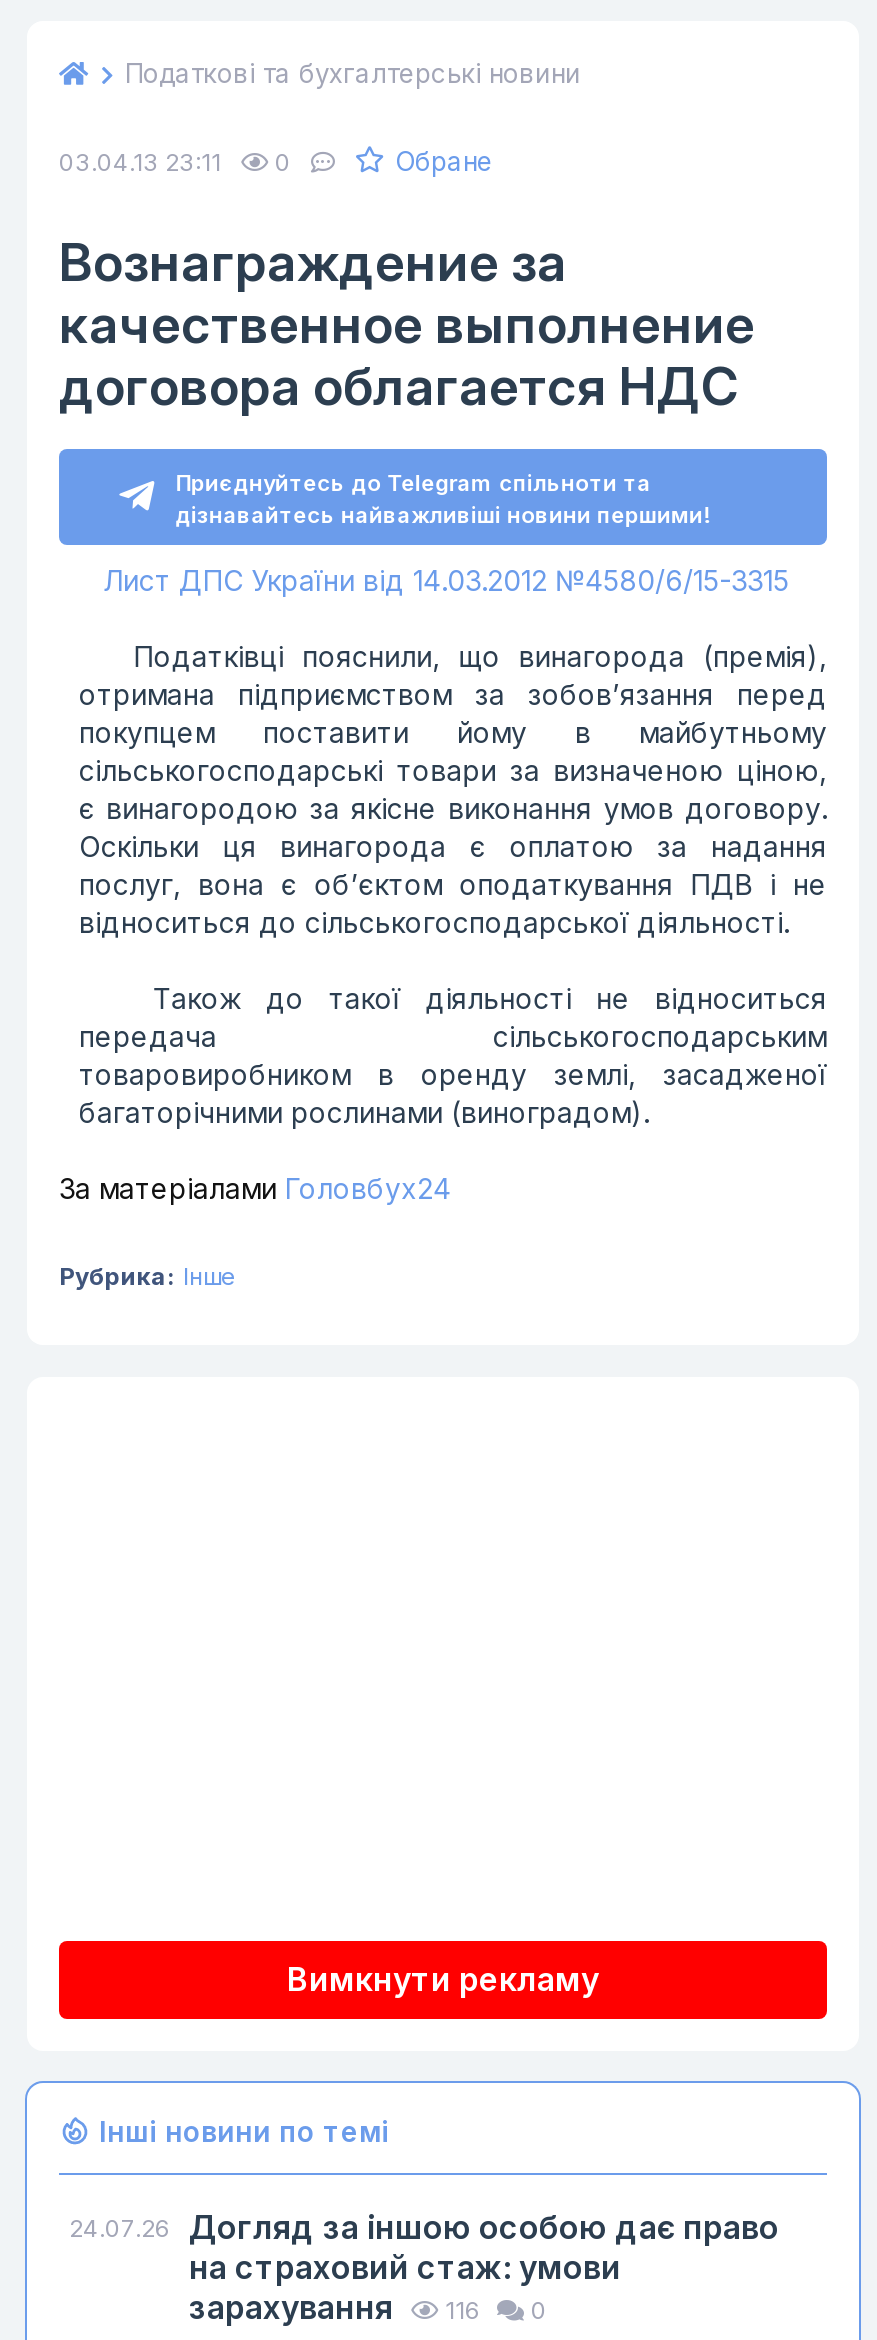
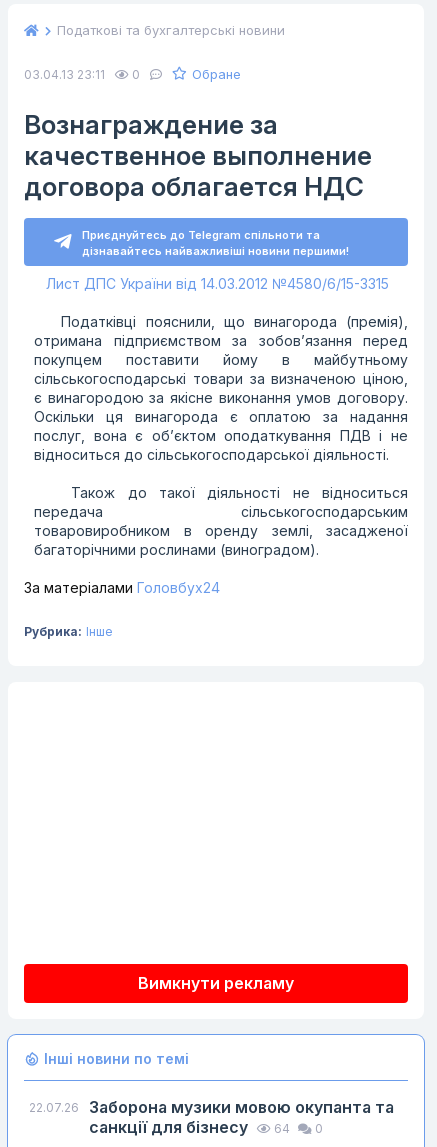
- 24.07.26 Догляд за іншою особою дає право
- на страховий стаж: умови
- зарахування
- 116
+ 22.07.26
+ Заборона музики мовою окупанта та
+ санкції для бізнесу
+ 64
